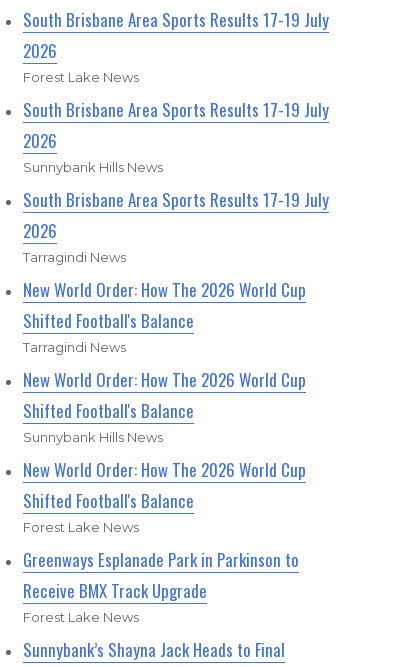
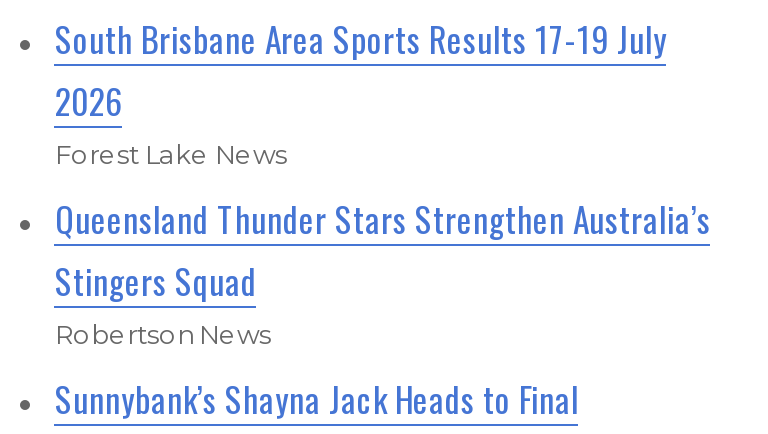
- South Brisbane Area Sports Results 17-19 July
- 2026
- Sunnybank Hills News
- South Brisbane Area Sports Results 17-19 July
- 2026
- Tarragindi News
- New World Order: How The 2026 World Cup
- Shifted Football's Balance
- Tarragindi News
- New World Order: How The 2026 World Cup
- Shifted Football's Balance
- Sunnybank Hills News
- New World Order: How The 2026 World Cup
- Shifted Football's Balance
- Forest Lake News
- Greenways Esplanade Park in Parkinson to
- Receive BMX Track Upgrade
- Forest Lake News
+ Queensland Thunder Stars Strengthen Australia’s
+ Stingers Squad
+ Robertson News
